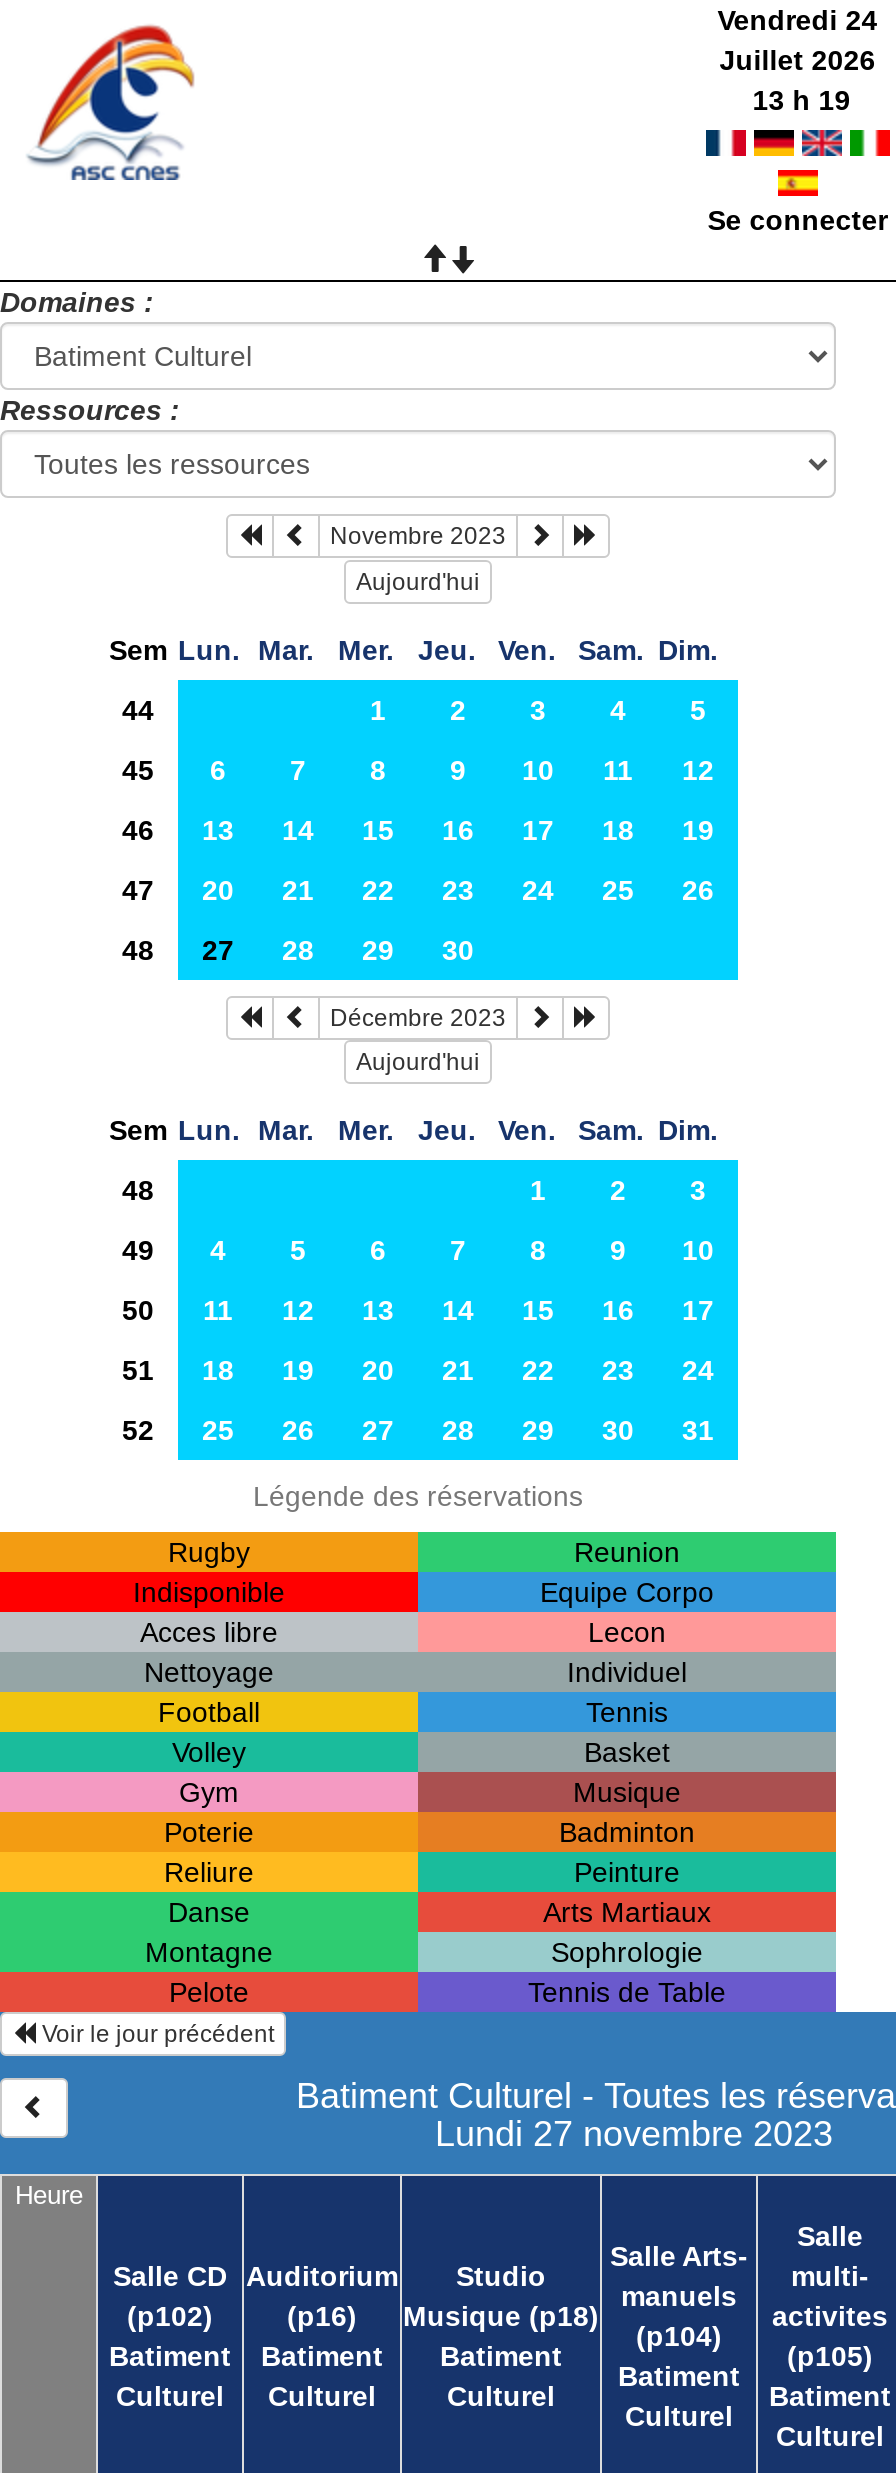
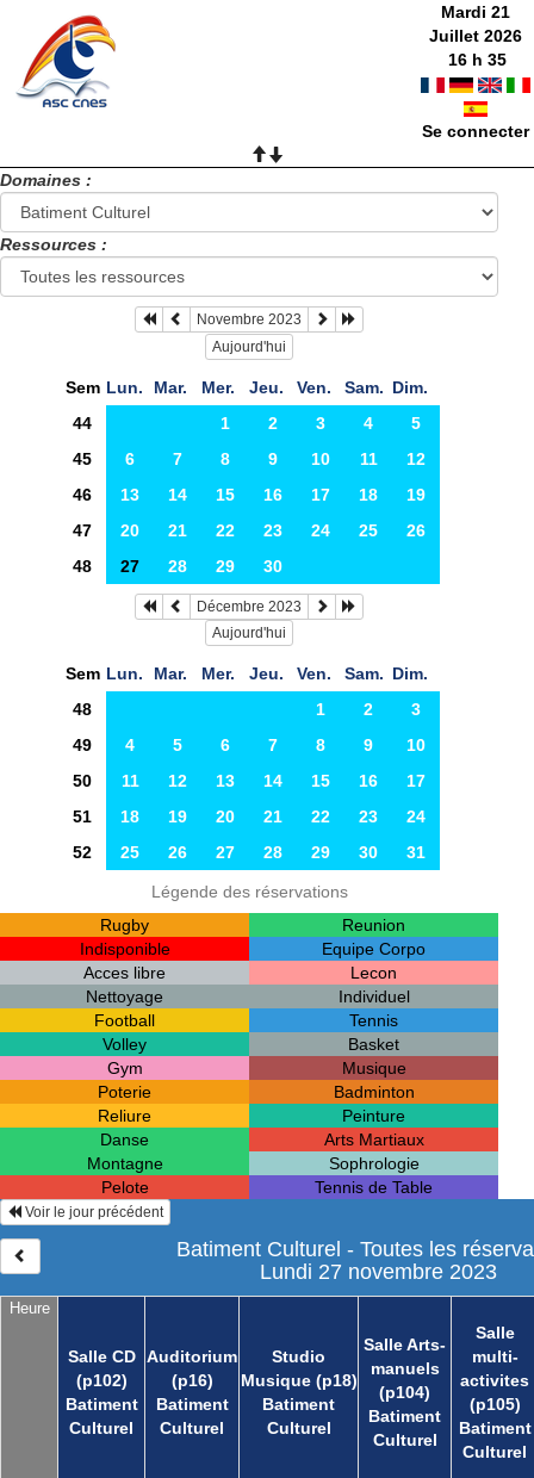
- Vendredi 24
+ Mardi 21

- 13 h 19
+ 16 h 35
